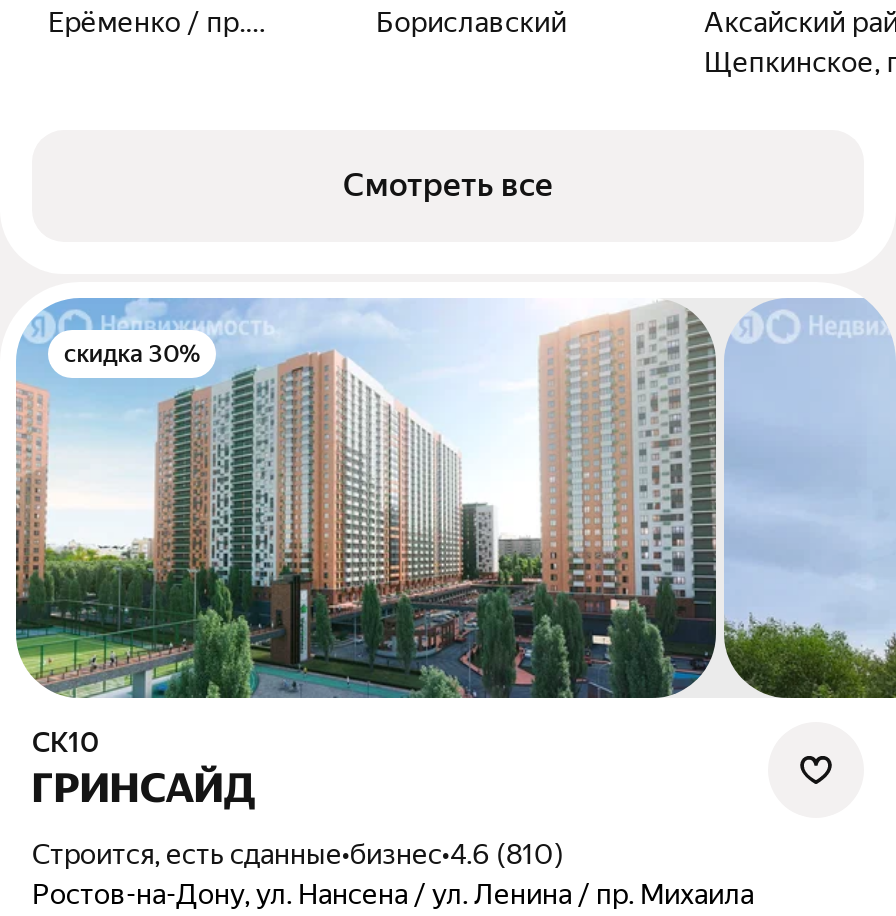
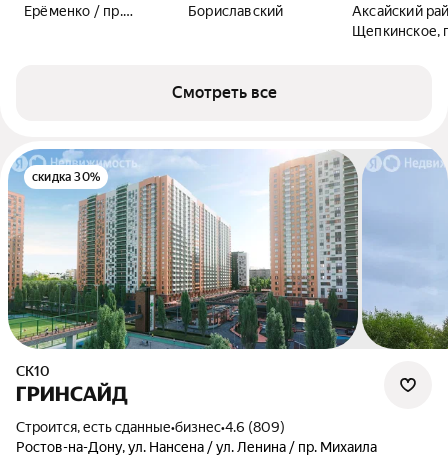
- Строится, есть сданные•бизнес•4.6 (810)
+ Строится, есть сданные•бизнес•4.6 (809)
